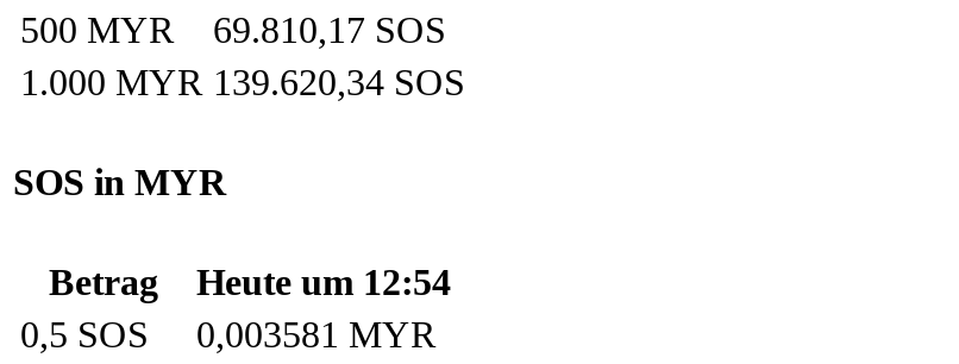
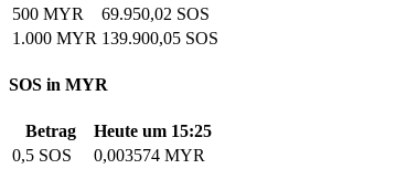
- 500 MYR 69.810,17 SOS
+ 500 MYR 69.950,02 SOS

- 1.000 MYR 139.620,34 SOS
+ 1.000 MYR 139.900,05 SOS

- Betrag Heute um 12:54
+ Betrag Heute um 15:25

- 0,5 SOS 0,003581 MYR
+ 0,5 SOS 0,003574 MYR
